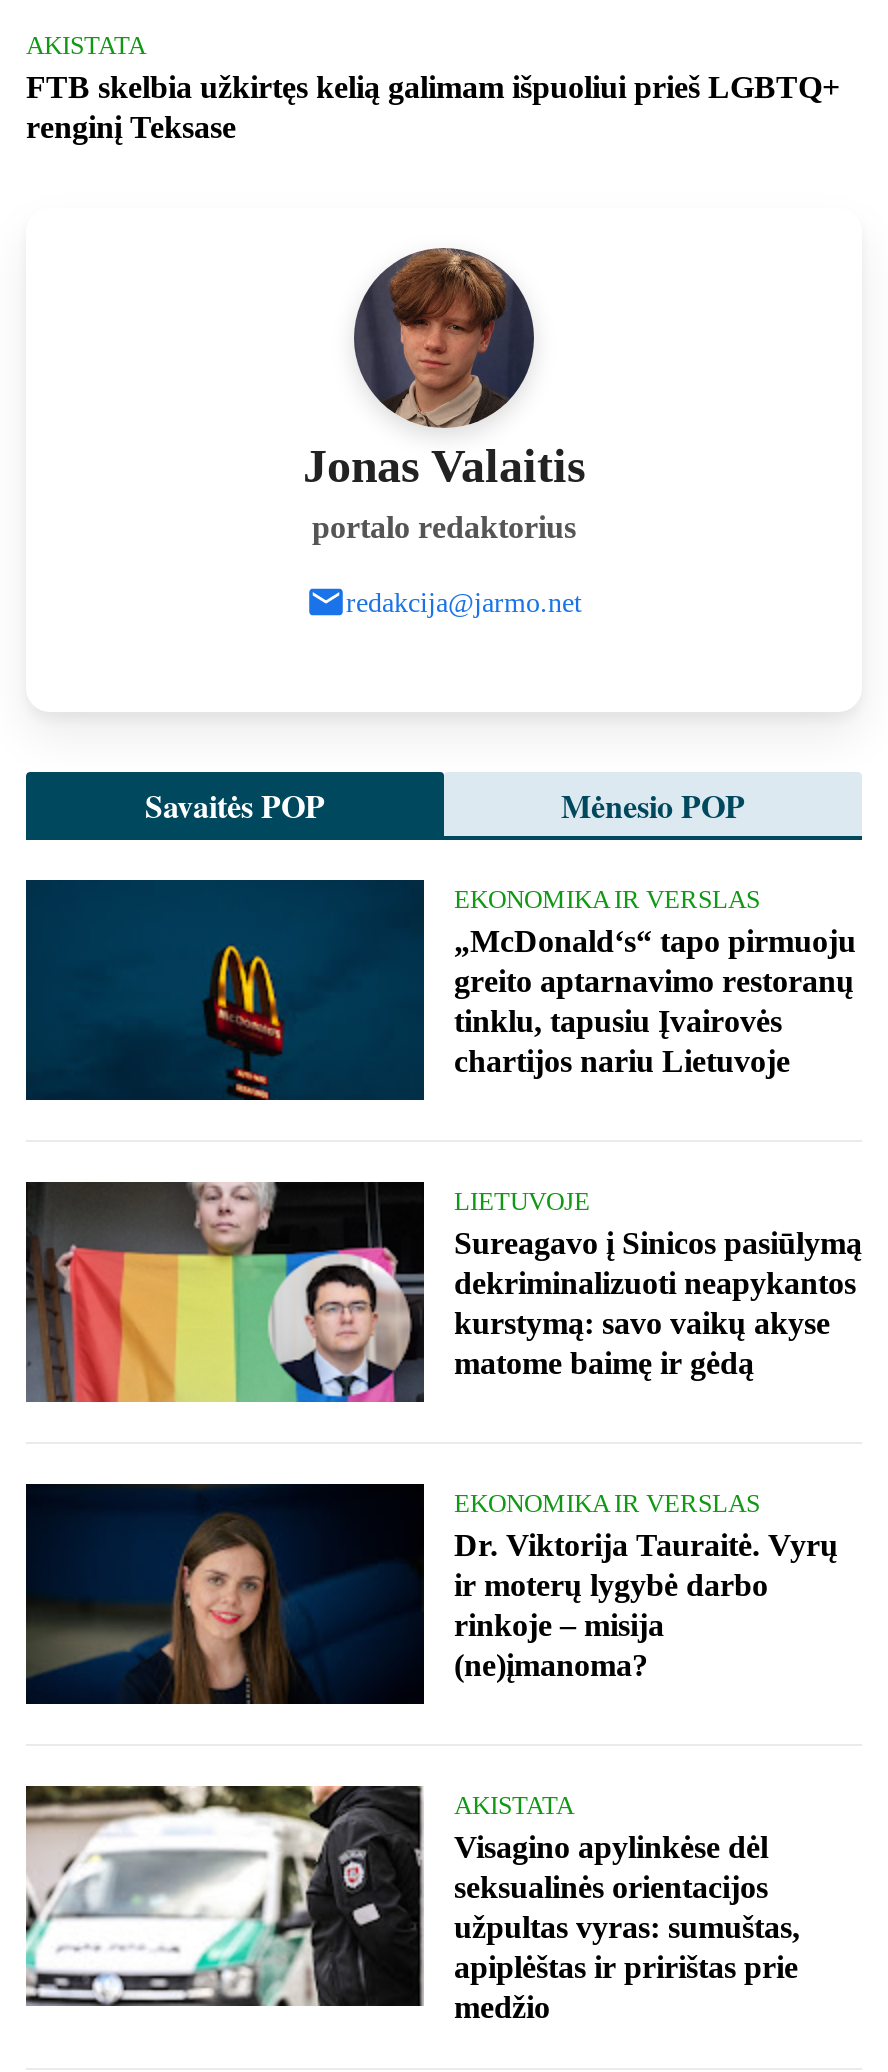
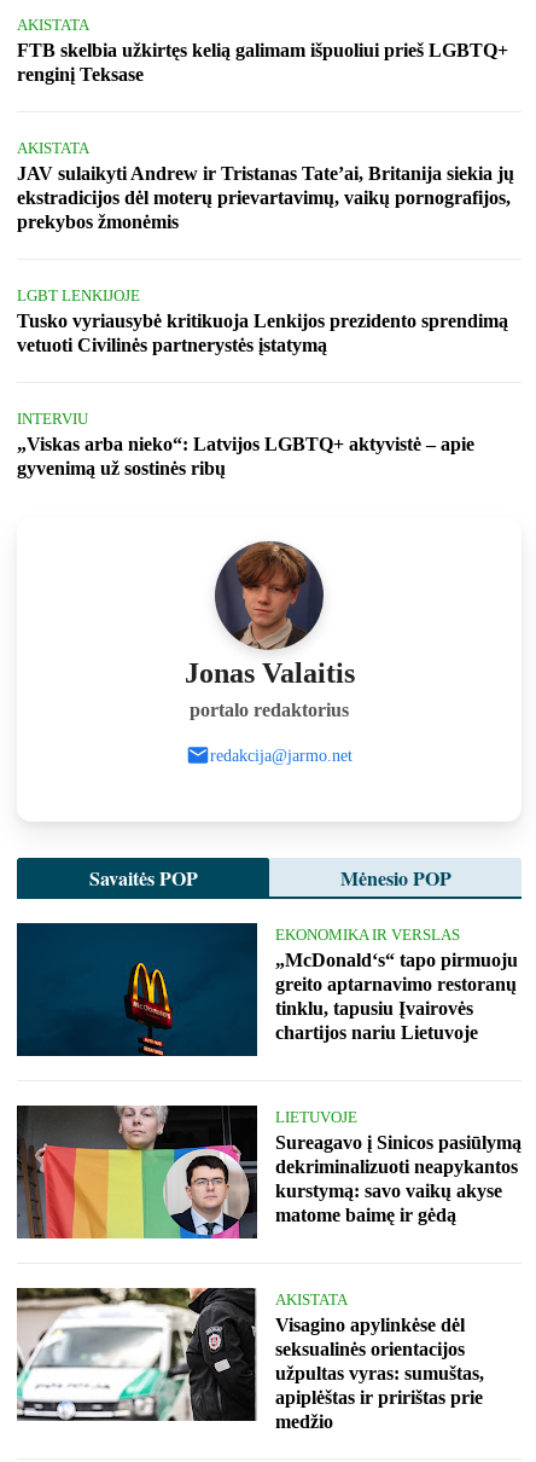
+ AKISTATA
+ JAV sulaikyti Andrew ir Tristanas Tate’ai, Britanija siekia jų
+ ekstradicijos dėl moterų prievartavimų, vaikų pornografijos,
+ prekybos žmonėmis

+ LGBT LENKIJOJE
+ Tusko vyriausybė kritikuoja Lenkijos prezidento sprendimą
+ vetuoti Civilinės partnerystės įstatymą

+ INTERVIU
+ „Viskas arba nieko“: Latvijos LGBTQ+ aktyvistė – apie
+ gyvenimą už sostinės ribų

moved down: [image] | Jonas Valaitis | portalo redaktorius | ... | kurstymą: savo vaikų akyse | matome baimę ir gėdą

- [image]
- EKONOMIKA IR VERSLAS
- Dr. Viktorija Tauraitė. Vyrų
- ir moterų lygybė darbo
- rinkoje – misija
- (ne)įmanoma?
